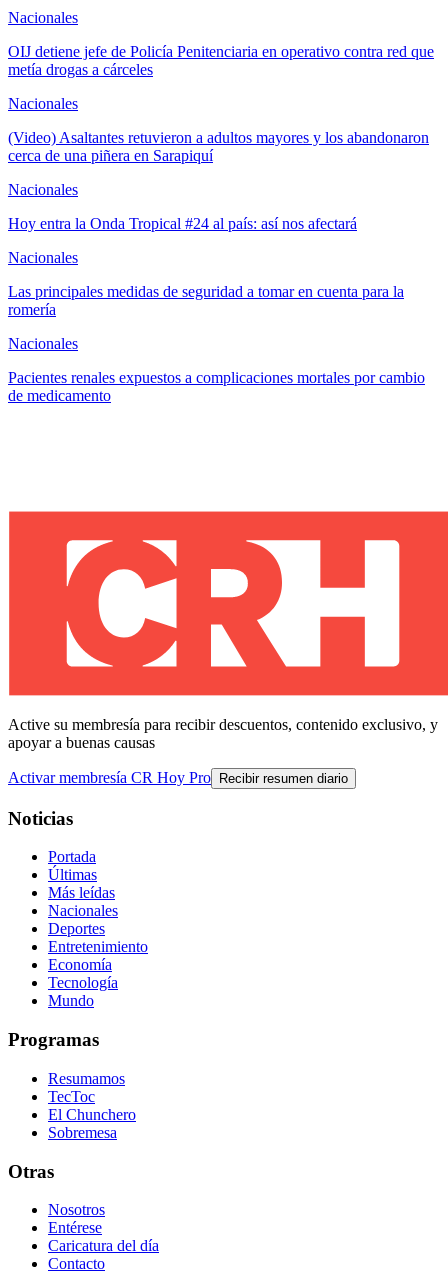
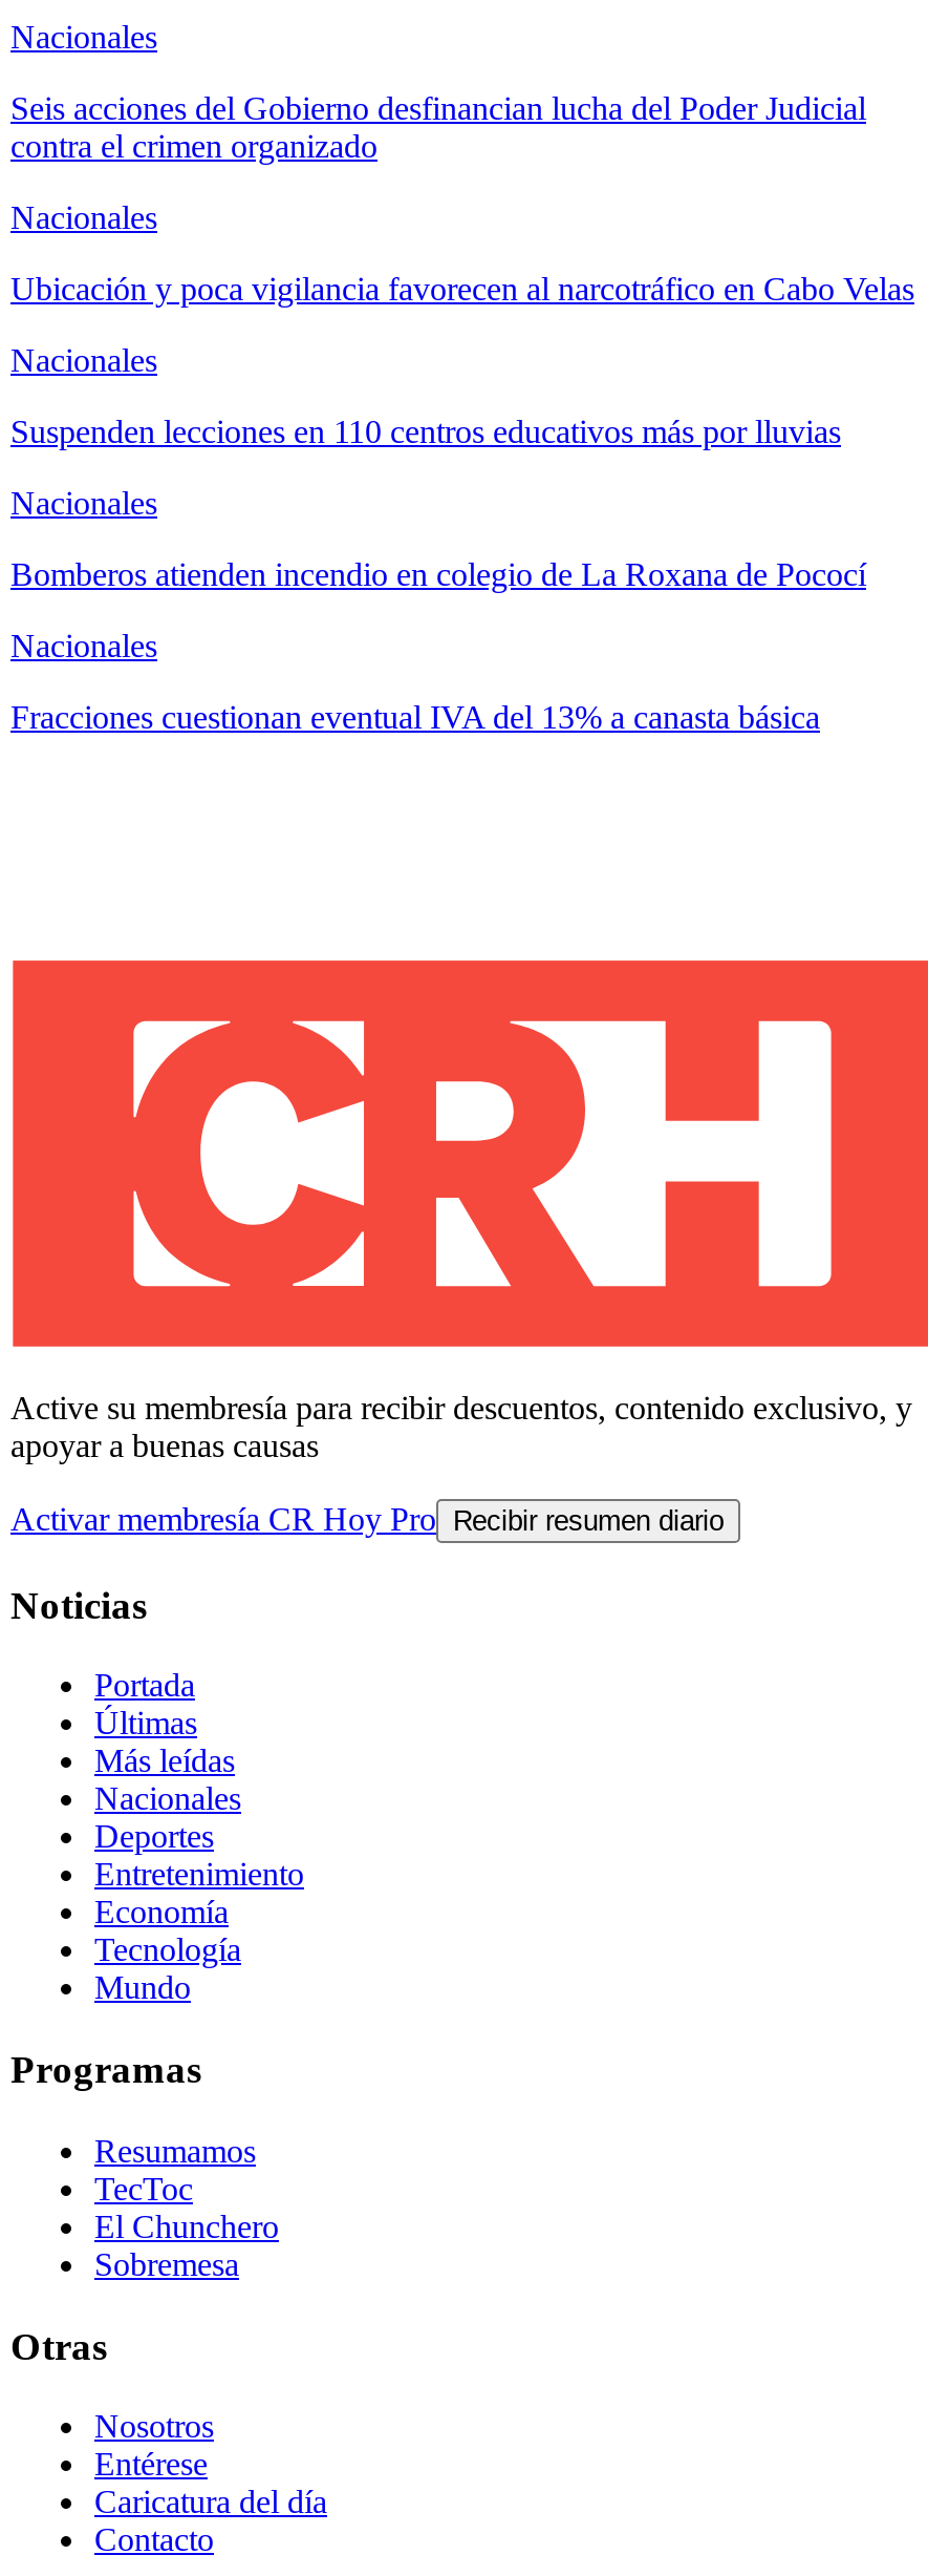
- OIJ detiene jefe de Policía Penitenciaria en operativo contra red que
- metía drogas a cárceles
+ Seis acciones del Gobierno desfinancian lucha del Poder Judicial
+ contra el crimen organizado

- (Video) Asaltantes retuvieron a adultos mayores y los abandonaron
- cerca de una piñera en Sarapiquí
+ Ubicación y poca vigilancia favorecen al narcotráfico en Cabo Velas

- Hoy entra la Onda Tropical #24 al país: así nos afectará
+ Suspenden lecciones en 110 centros educativos más por lluvias

- Las principales medidas de seguridad a tomar en cuenta para la
- romería
+ Bomberos atienden incendio en colegio de La Roxana de Pococí

- Pacientes renales expuestos a complicaciones mortales por cambio
- de medicamento
+ Fracciones cuestionan eventual IVA del 13% a canasta básica
